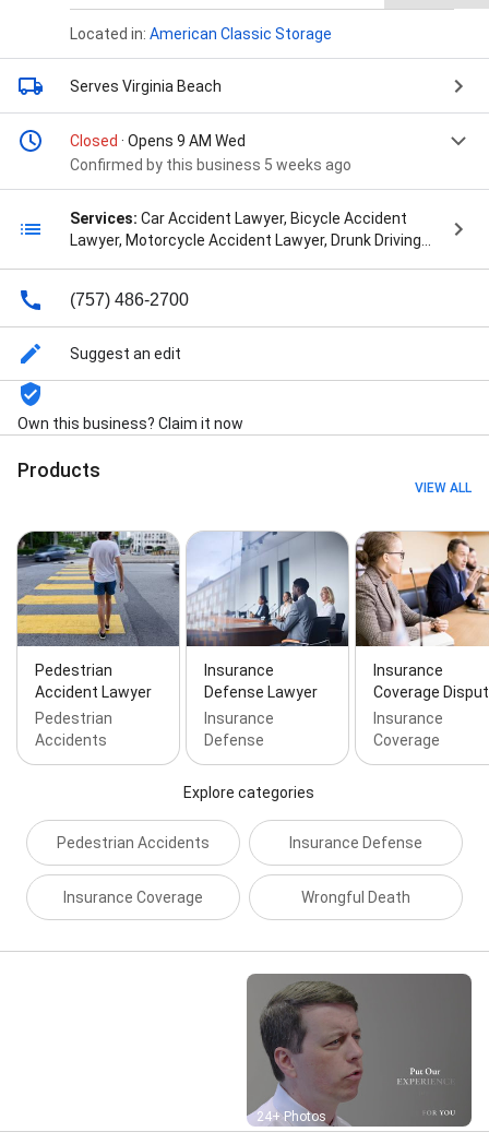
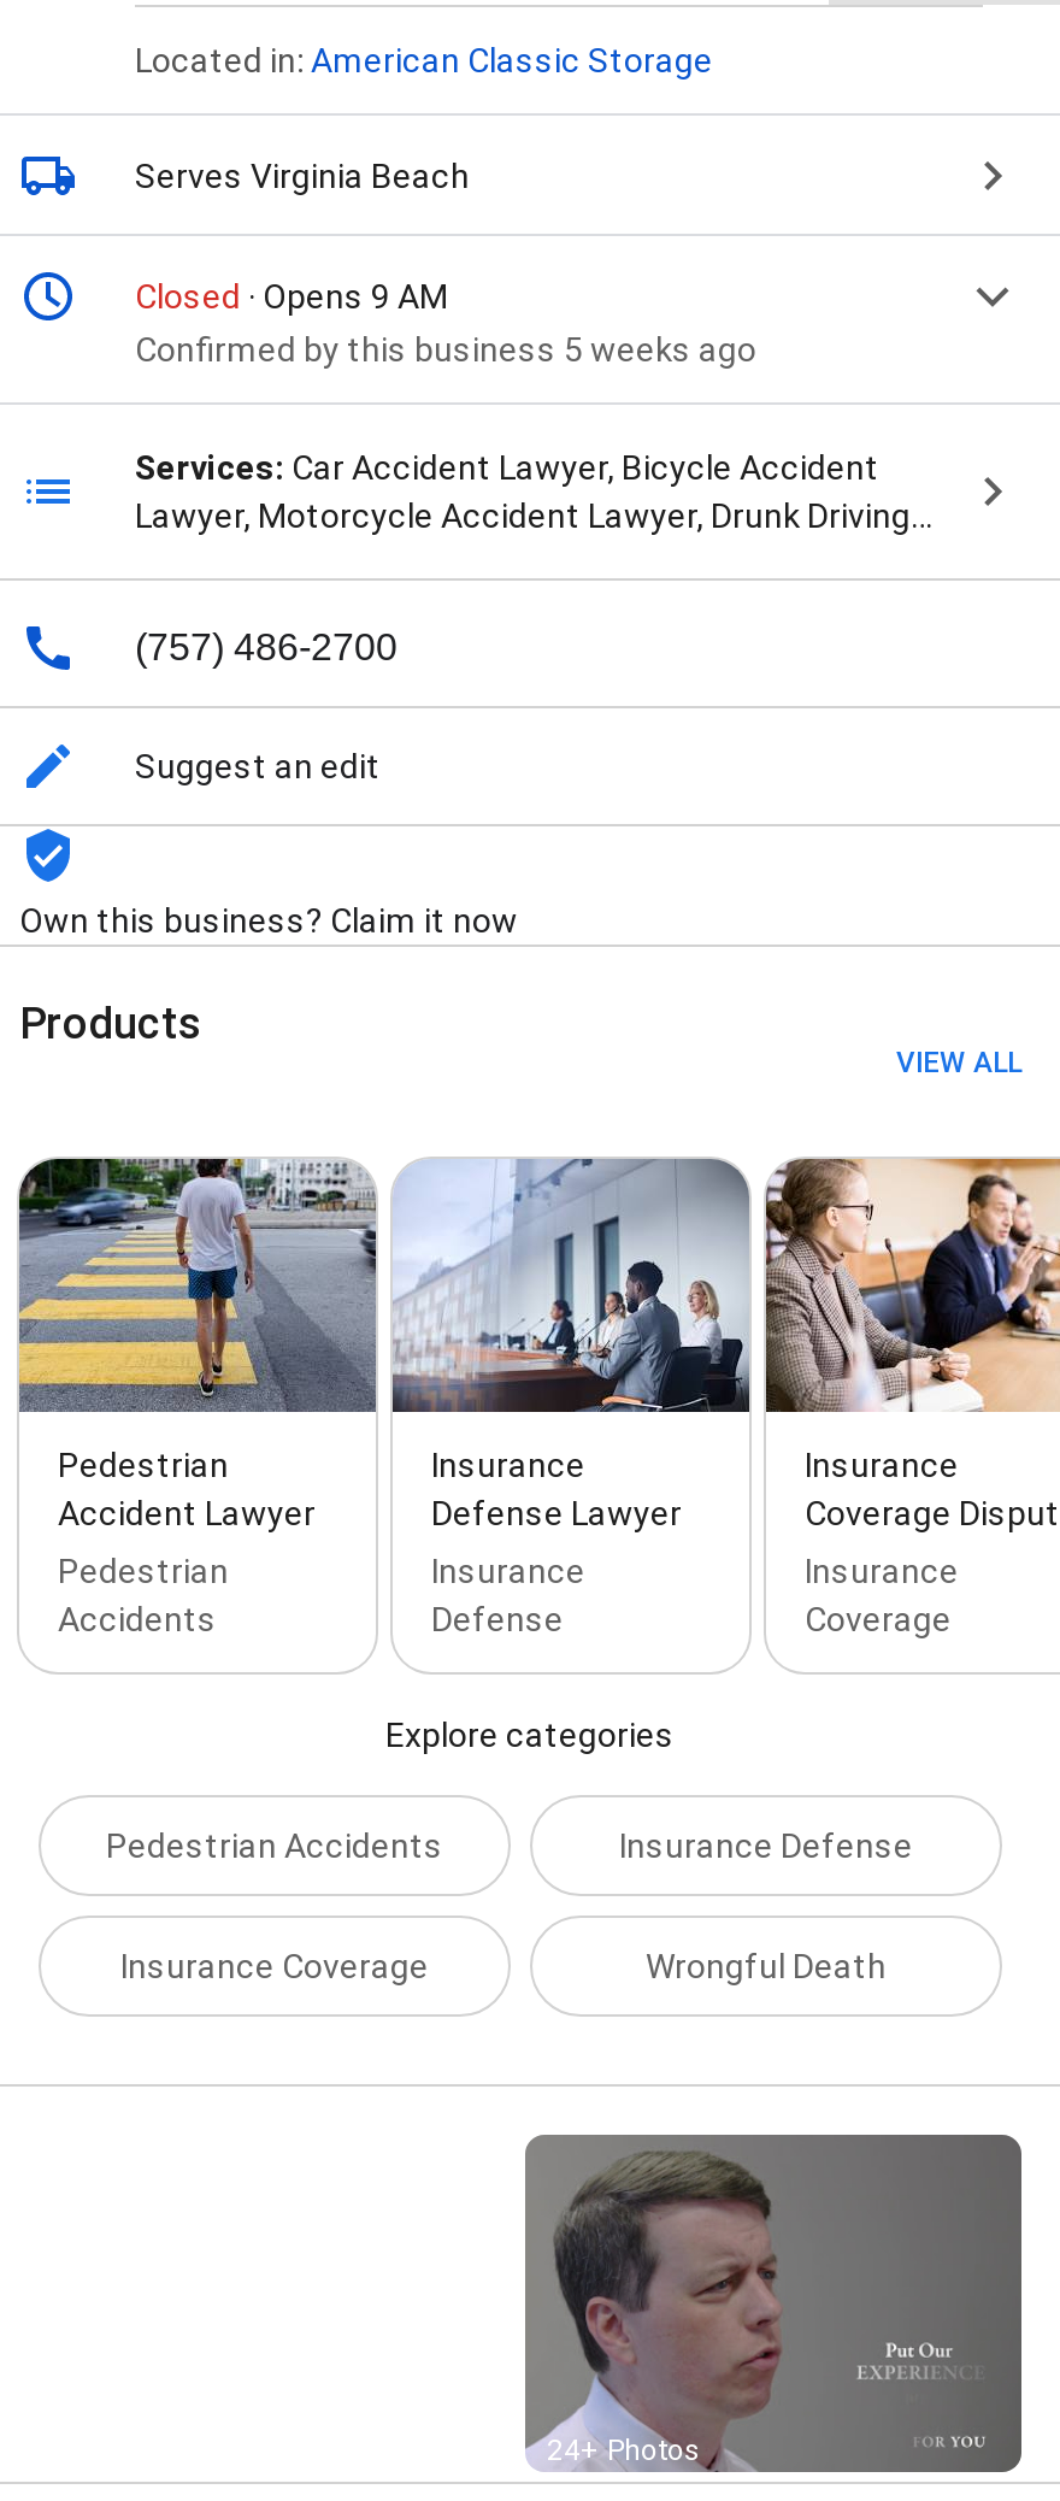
- Closed · Opens 9 AM Wed
+ Closed · Opens 9 AM
